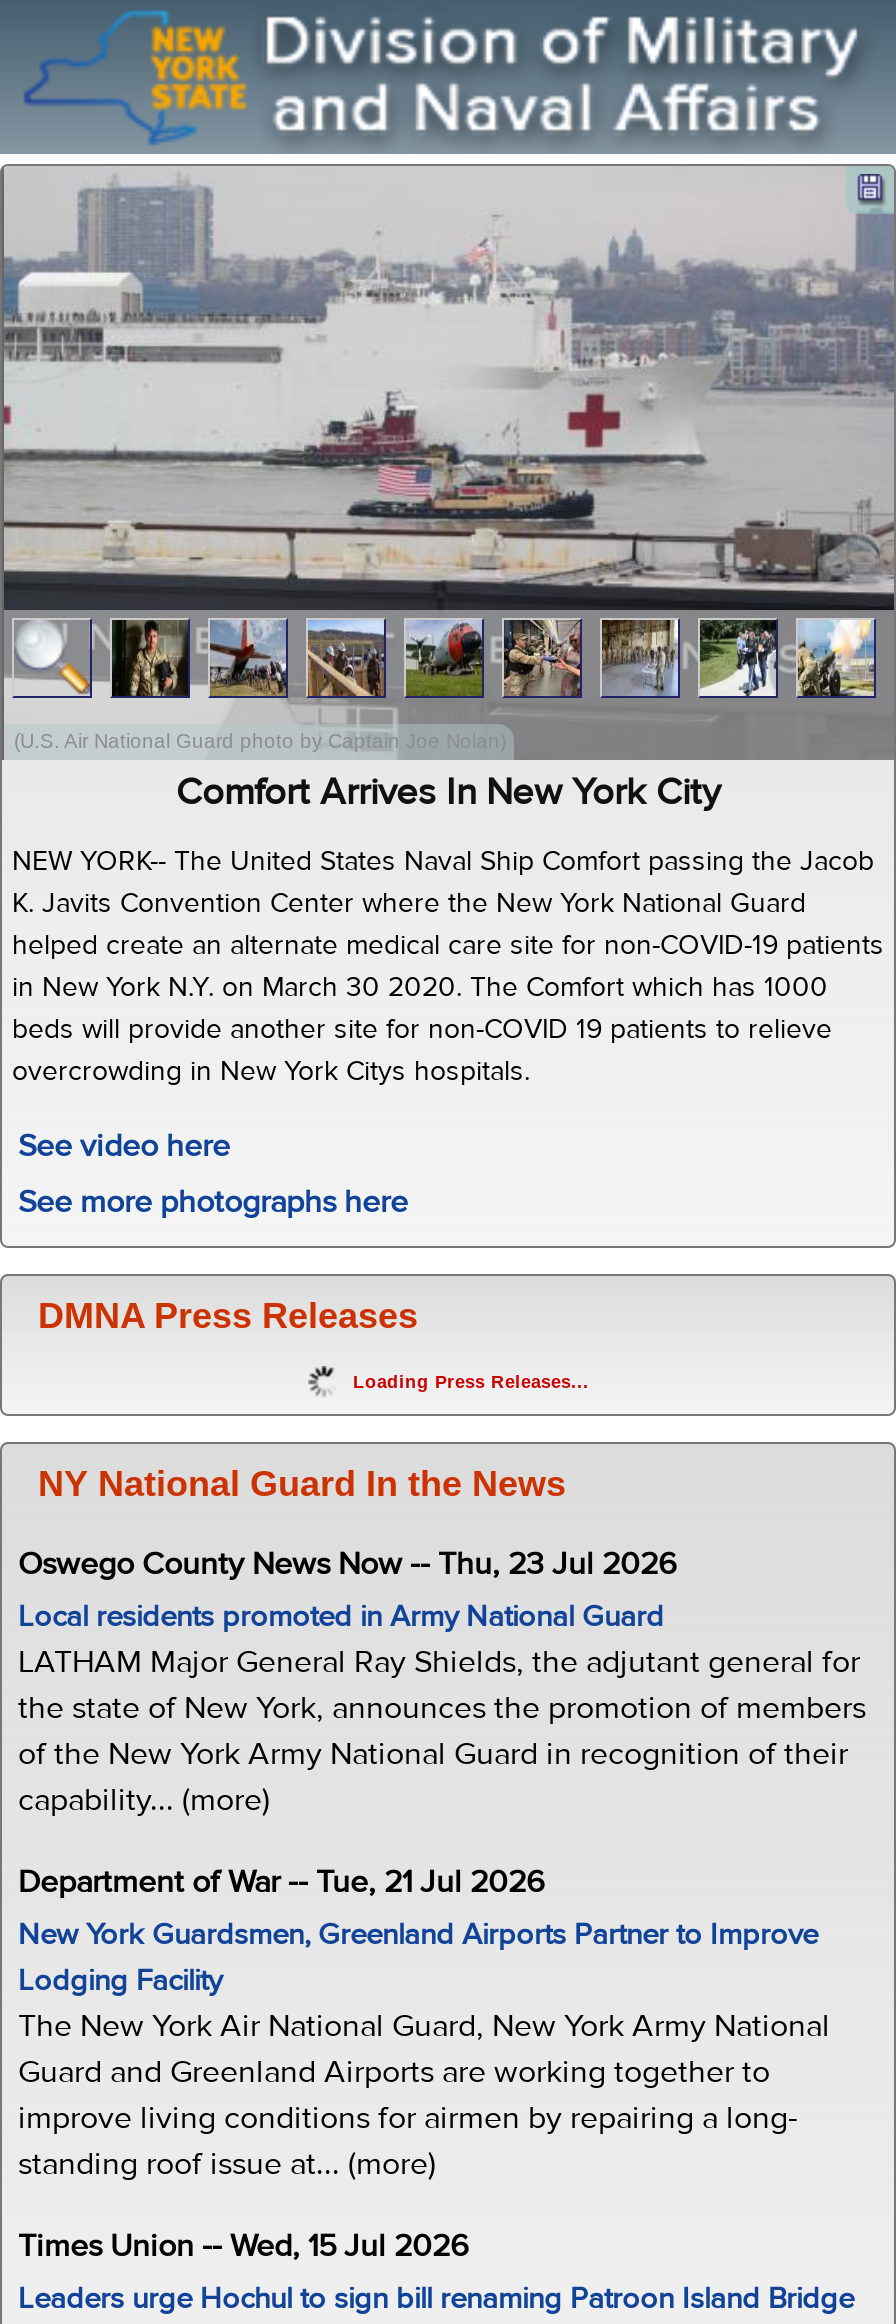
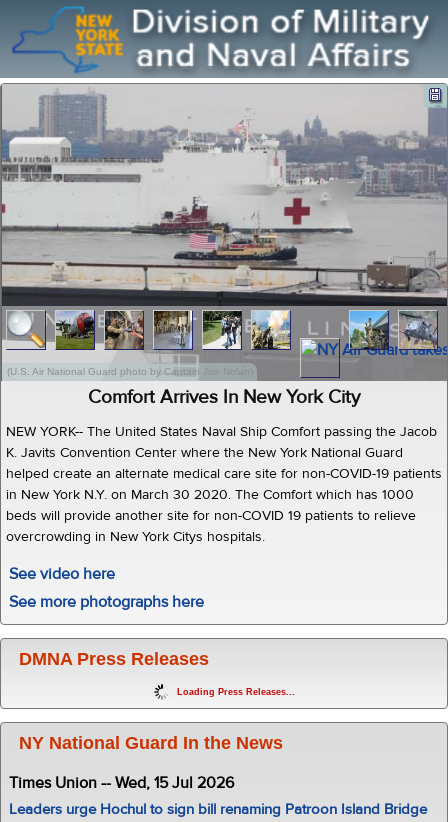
- [image]
+ [image]

- [image]
+ [image]

- [image]
+ [image]

- [image]
+ [image]

- [image]
+ [image]

- [image]
+ [image]

- Oswego County News Now -- Thu, 23 Jul 2026
- Local residents promoted in Army National Guard
- LATHAM Major General Ray Shields, the adjutant general for
- the state of New York, announces the promotion of members
- of the New York Army National Guard in recognition of their
- capability... (more)
- Department of War -- Tue, 21 Jul 2026
- New York Guardsmen, Greenland Airports Partner to Improve
- Lodging Facility
- The New York Air National Guard, New York Army National
- Guard and Greenland Airports are working together to
- improve living conditions for airmen by repairing a long-
- standing roof issue at... (more)
